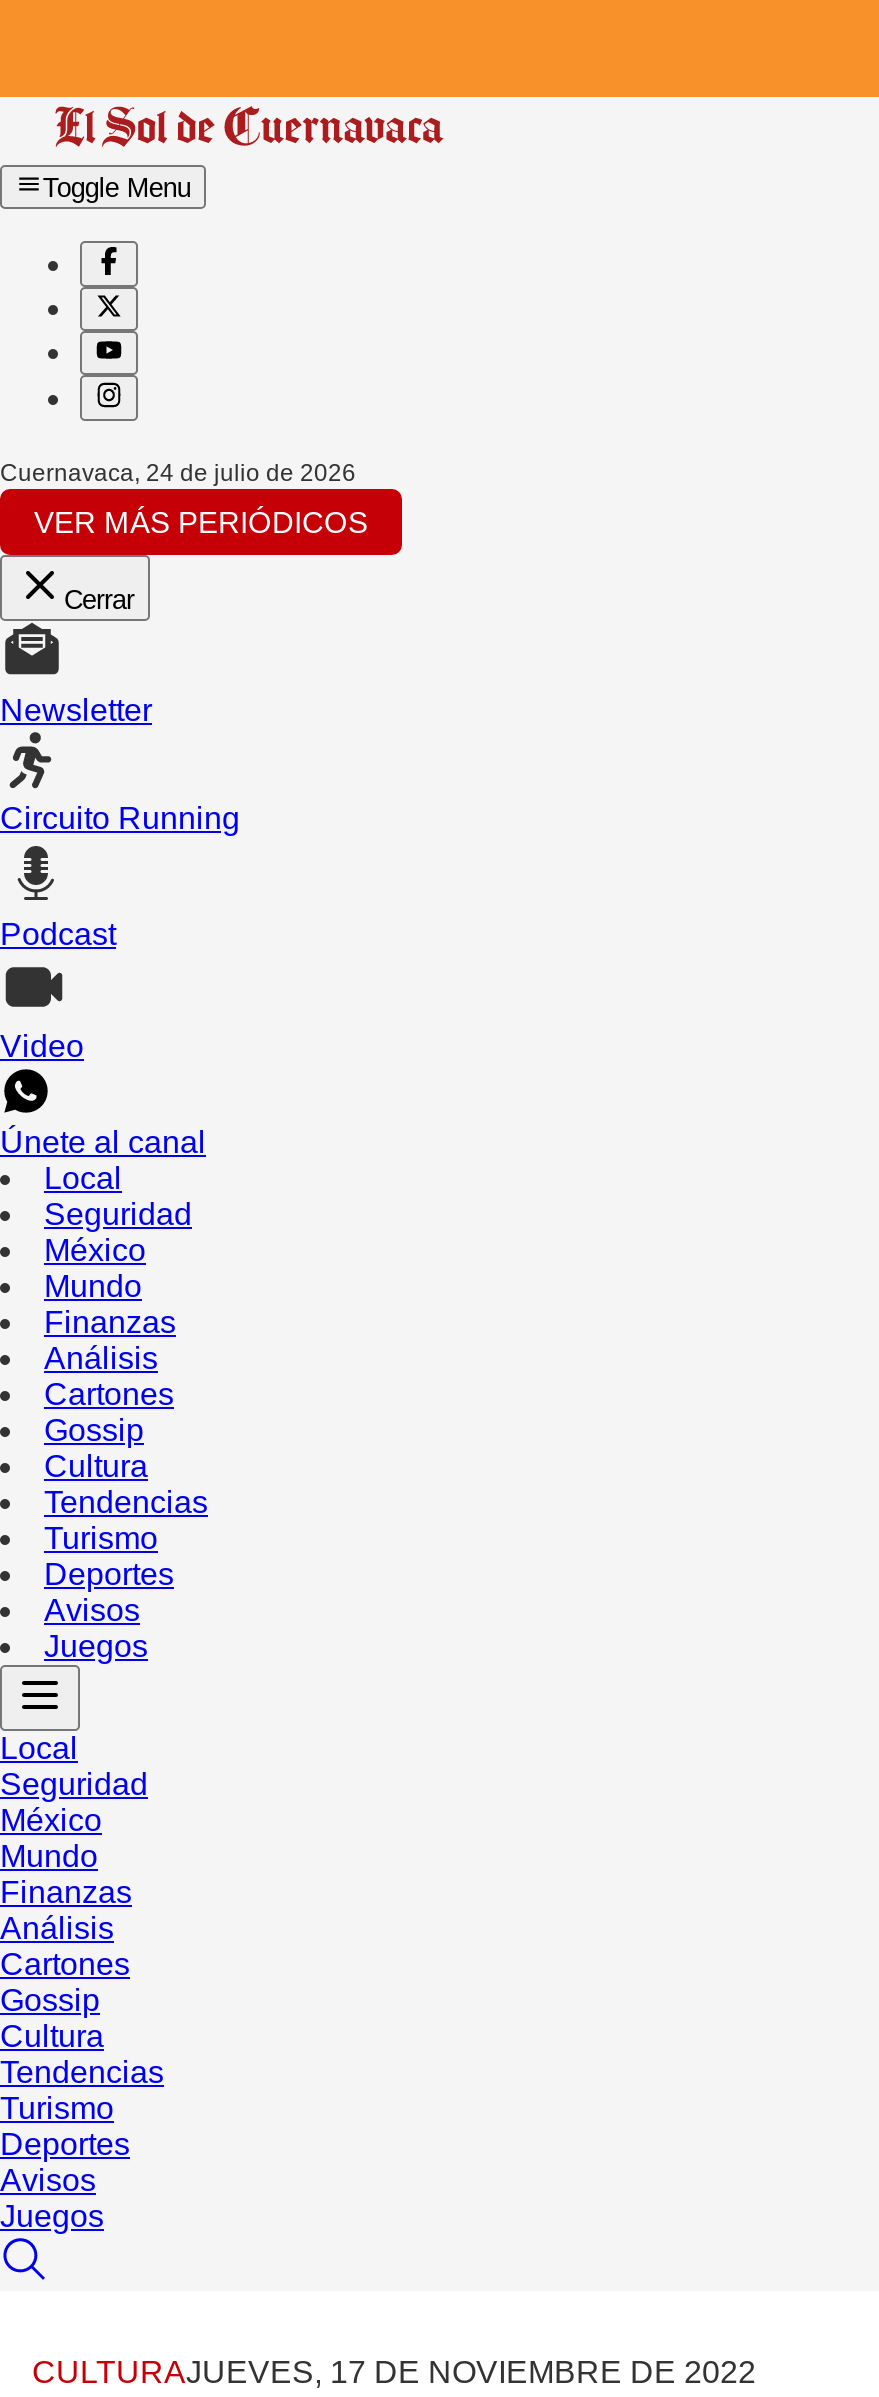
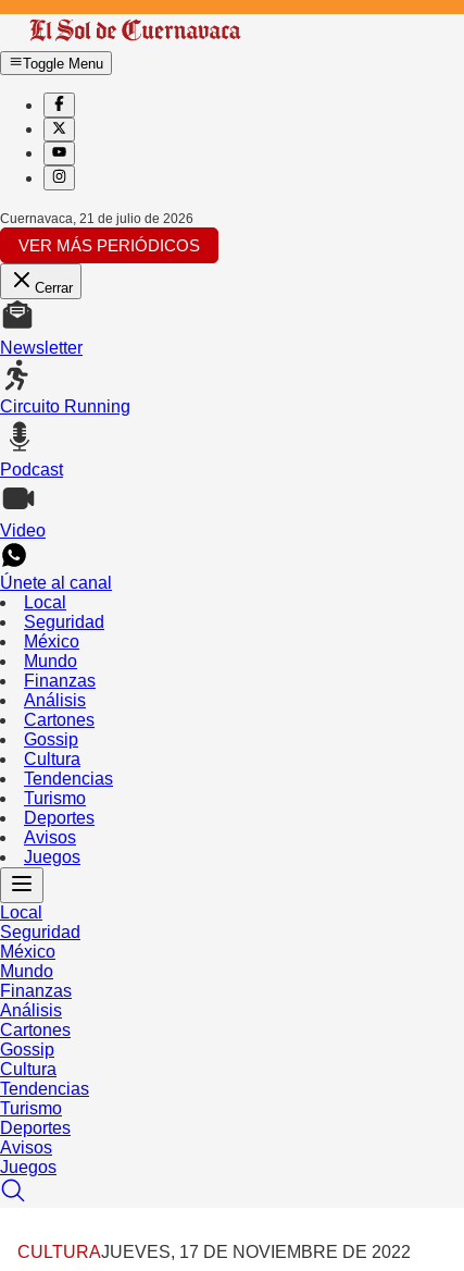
- Cuernavaca, 24 de julio de 2026
+ Cuernavaca, 21 de julio de 2026
